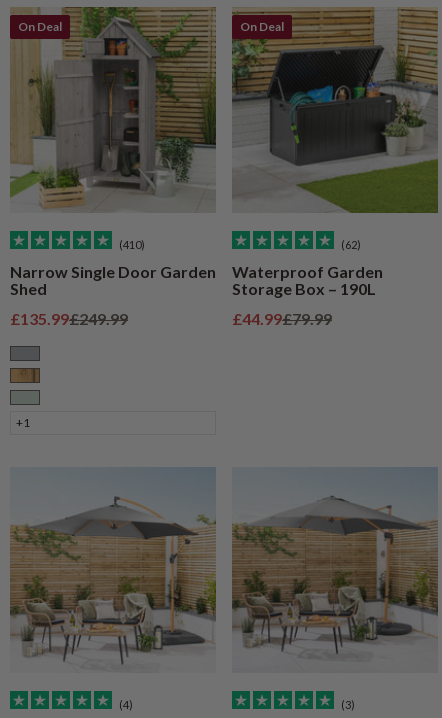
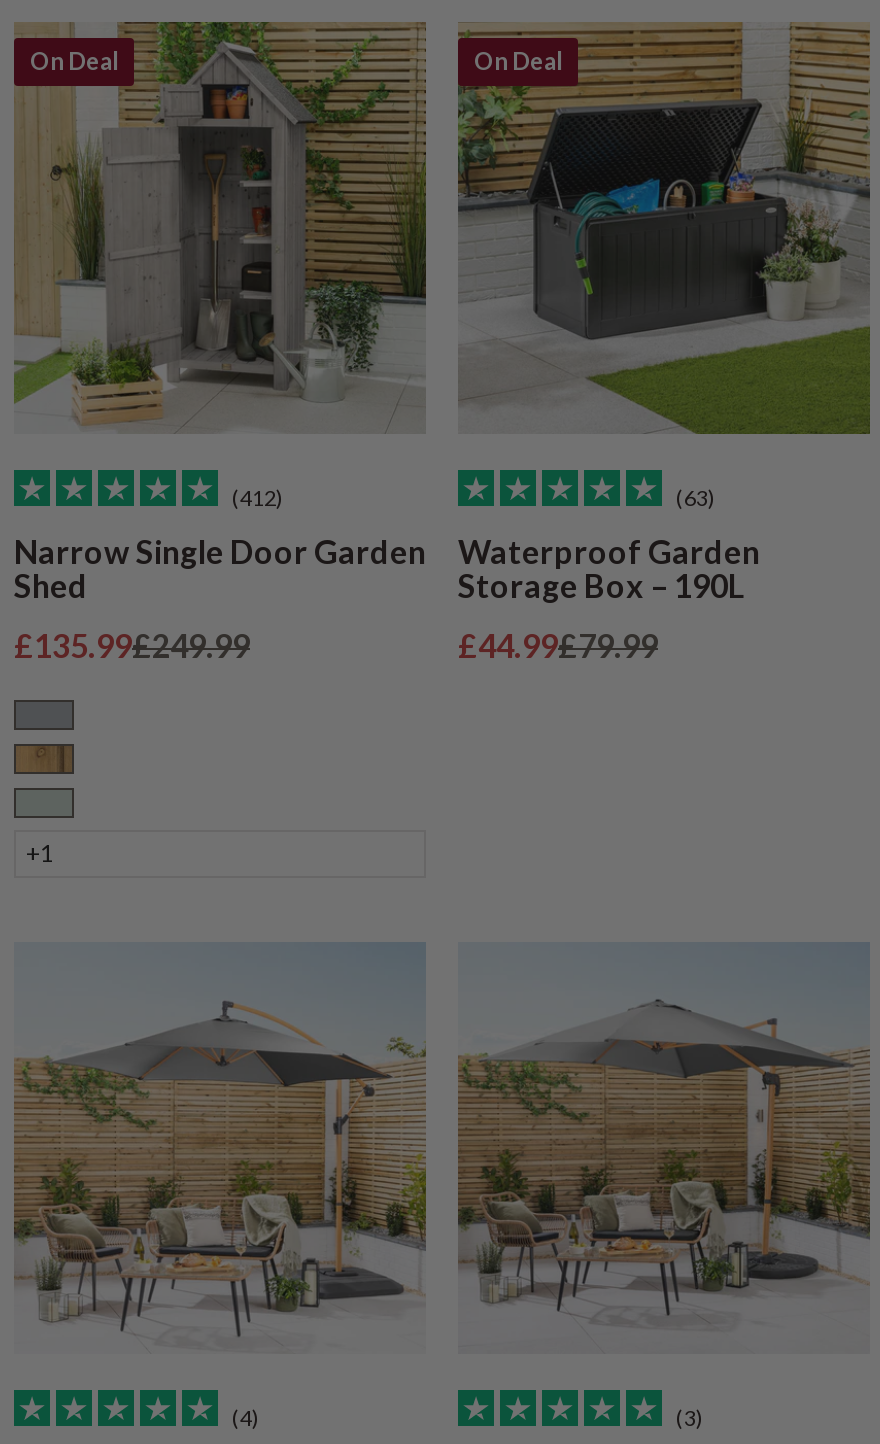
- (410)
+ (412)

- (62)
+ (63)
